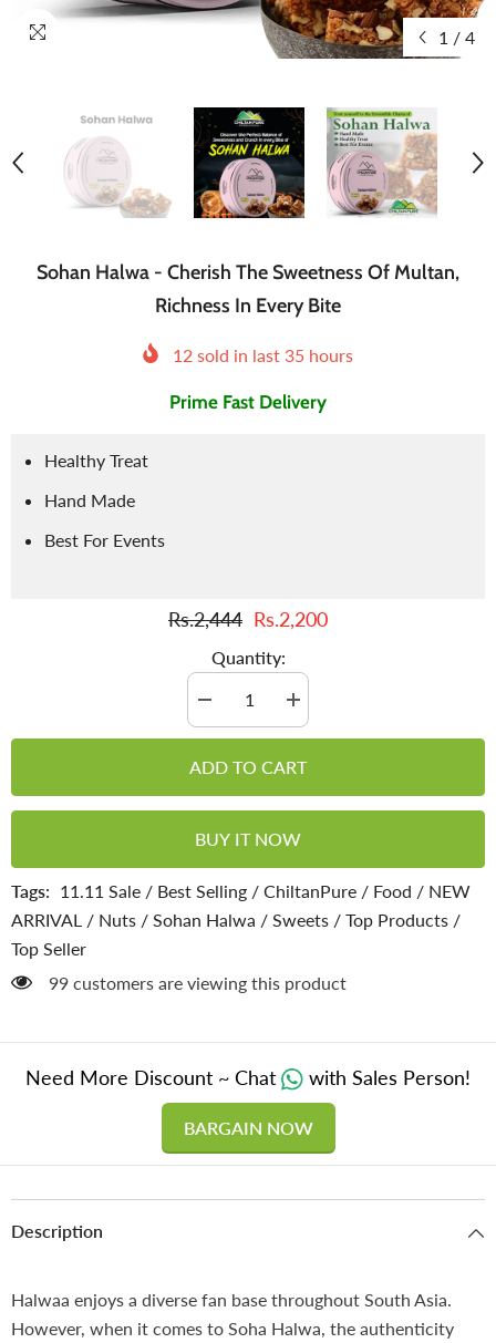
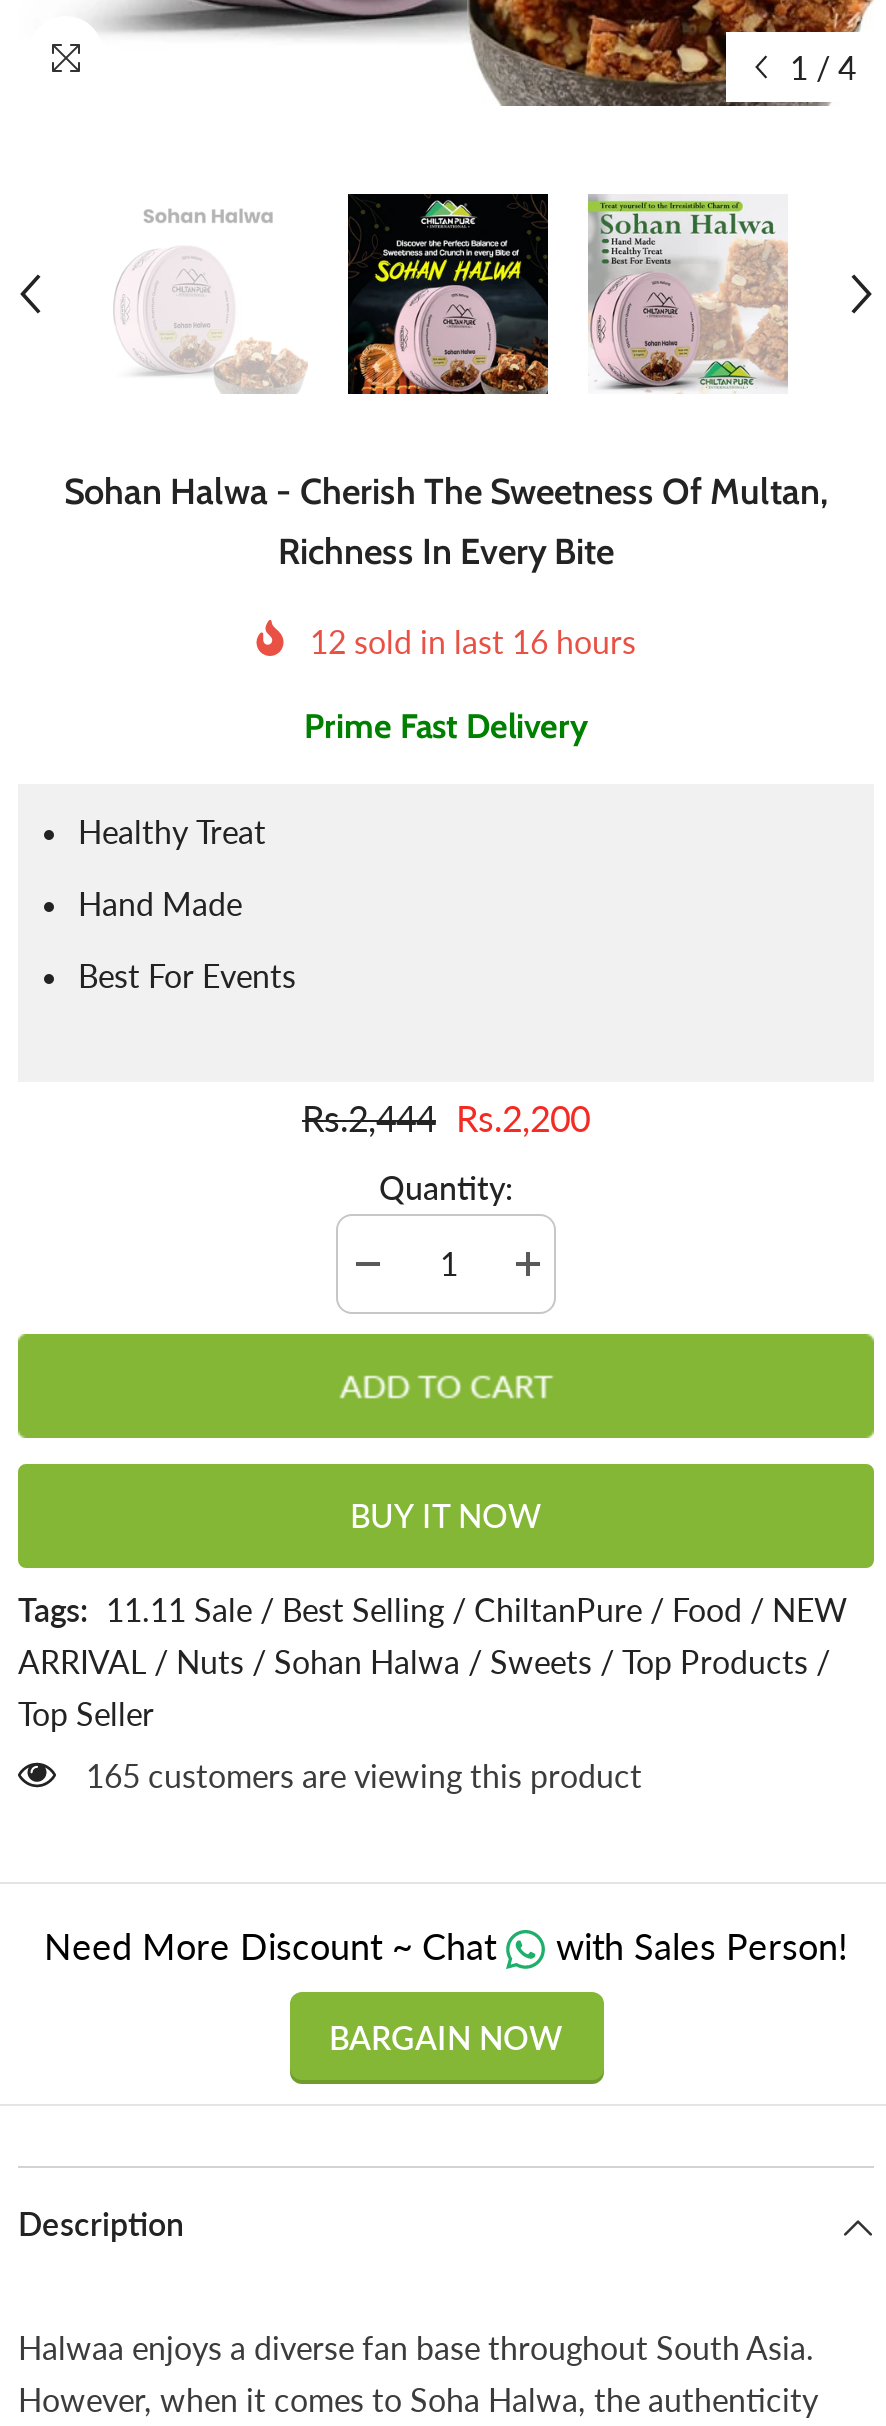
- 12 sold in last 35 hours
+ 12 sold in last 16 hours

- 99 customers are viewing this product
+ 165 customers are viewing this product
